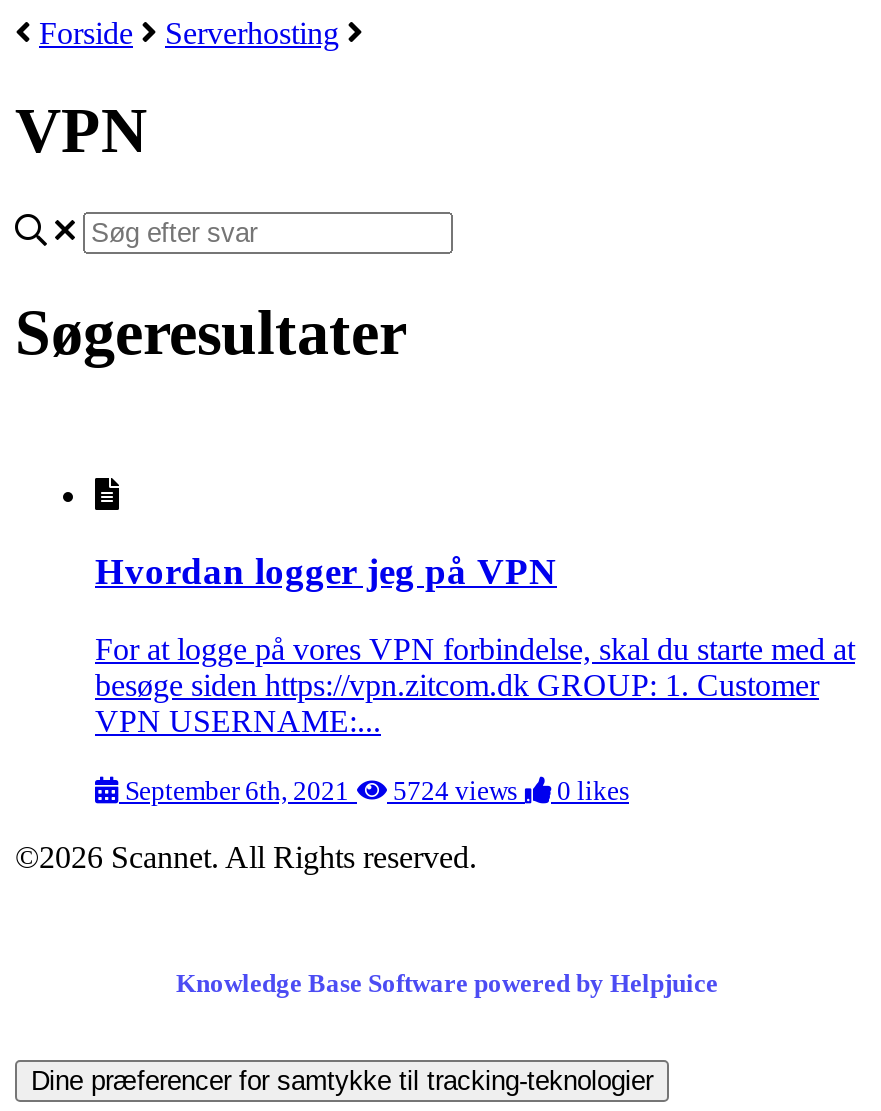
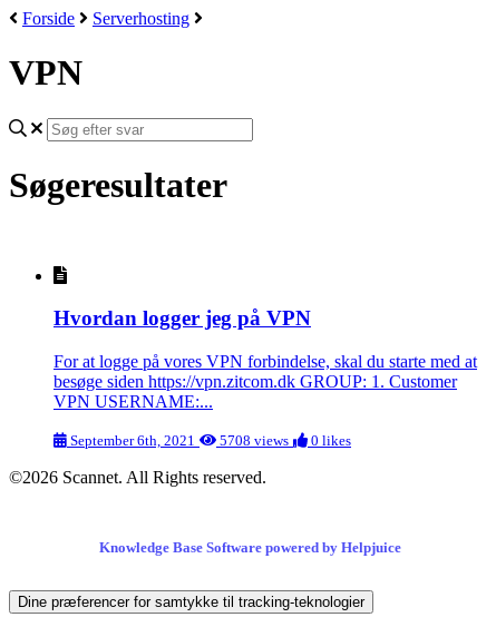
- September 6th, 2021 5724 views 0 likes
+ September 6th, 2021 5708 views 0 likes
